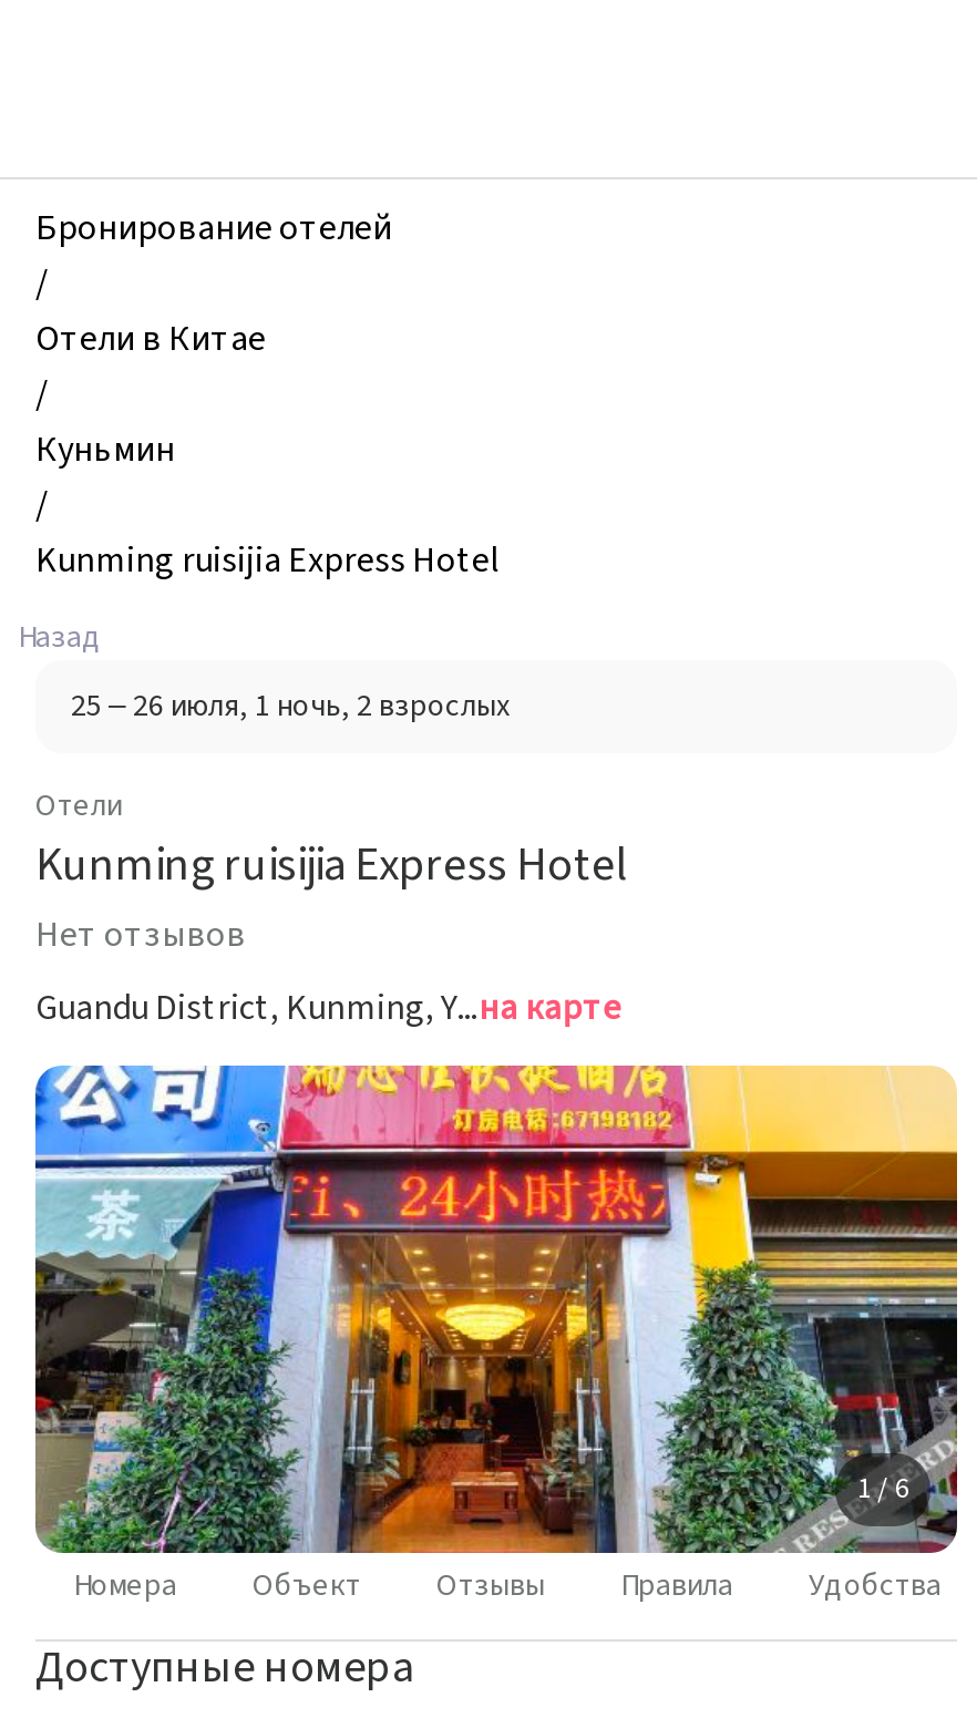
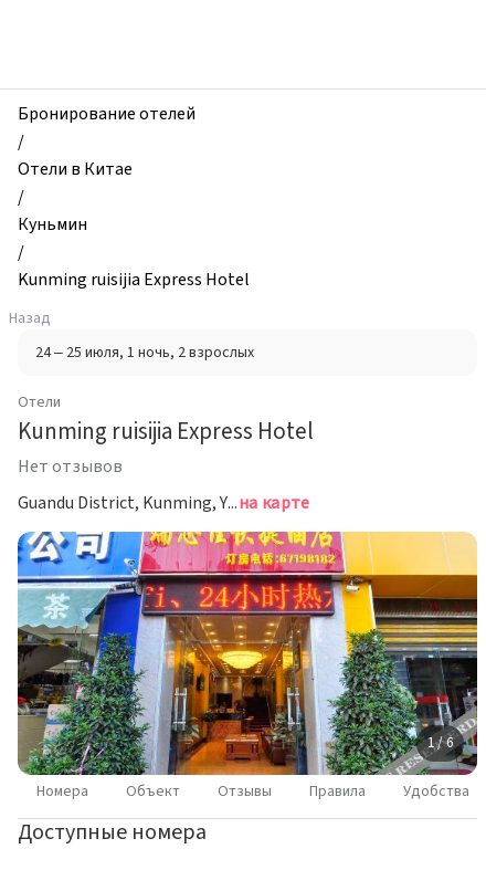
- 25 – 26 июля, 1 ночь, 2 взрослых
+ 24 – 25 июля, 1 ночь, 2 взрослых
